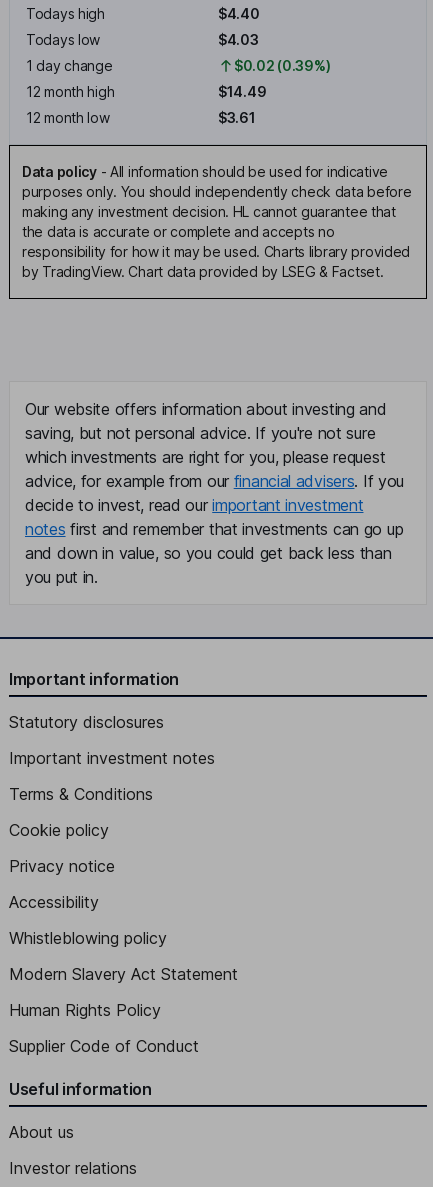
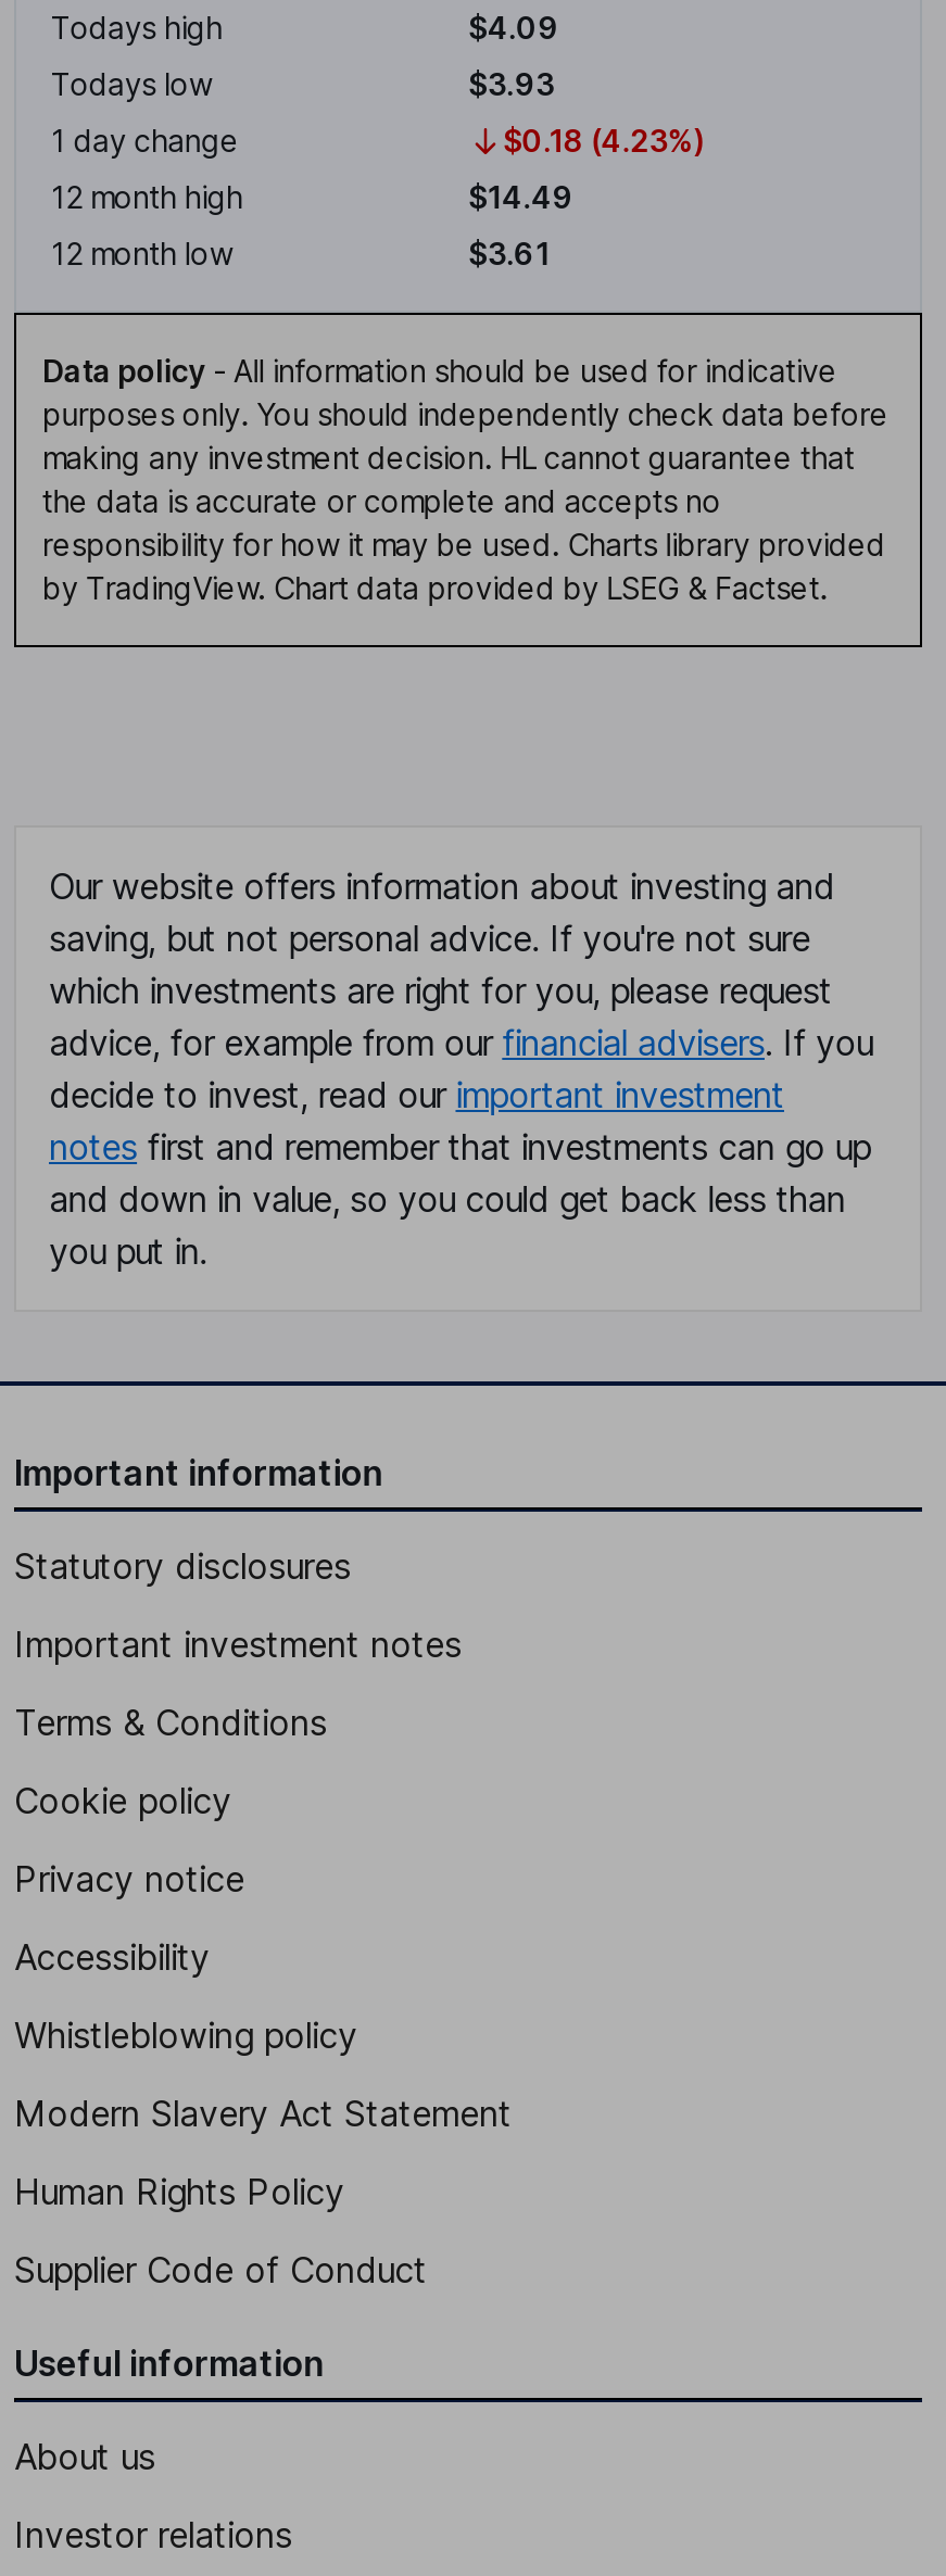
- $4.40
+ $4.09

- $4.03
+ $3.93

- $0.02 (0.39%)
+ $0.18 (4.23%)
